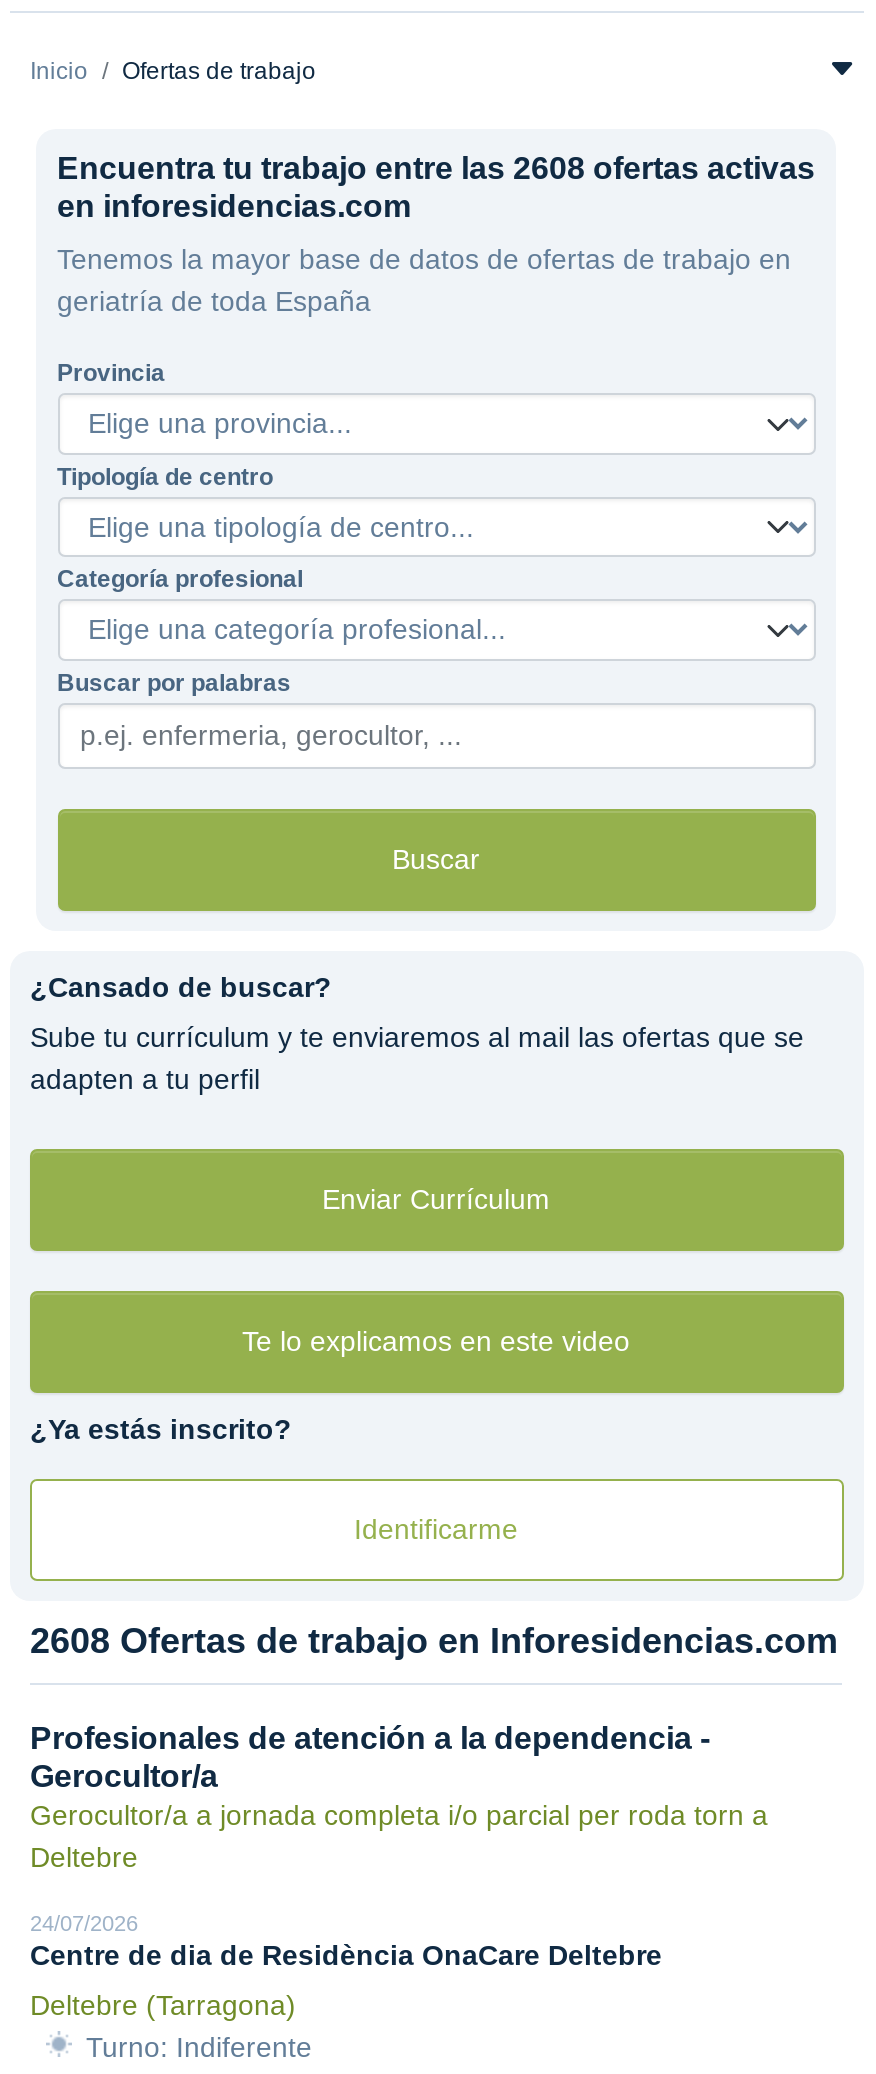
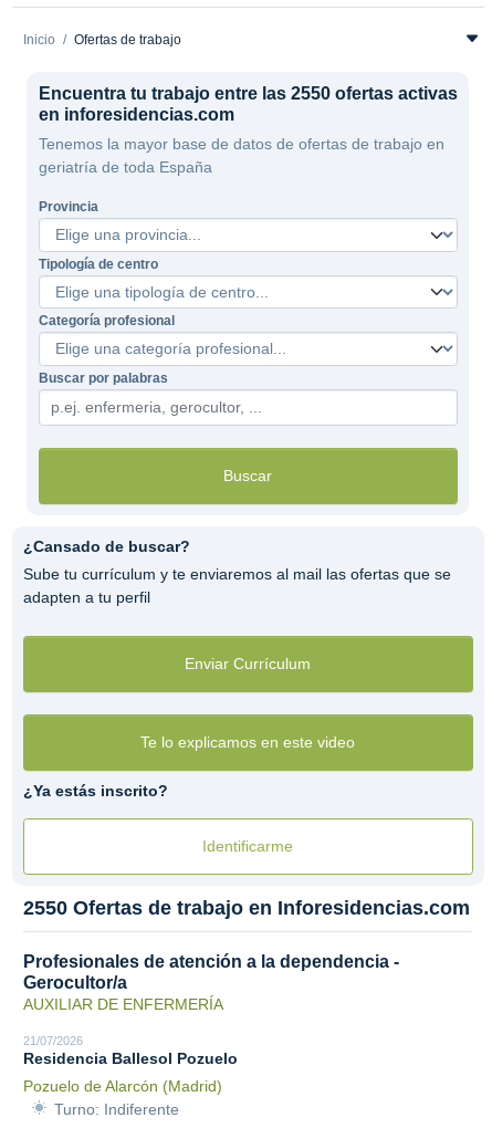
- Encuentra tu trabajo entre las 2608 ofertas activas
+ Encuentra tu trabajo entre las 2550 ofertas activas

- 2608 Ofertas de trabajo en Inforesidencias.com
+ 2550 Ofertas de trabajo en Inforesidencias.com

- Gerocultor/a a jornada completa i/o parcial per roda torn a
- Deltebre
+ AUXILIAR DE ENFERMERÍA

- 24/07/2026
- Centre de dia de Residència OnaCare Deltebre
+ 21/07/2026
+ Residencia Ballesol Pozuelo

- Deltebre (Tarragona)
+ Pozuelo de Alarcón (Madrid)
